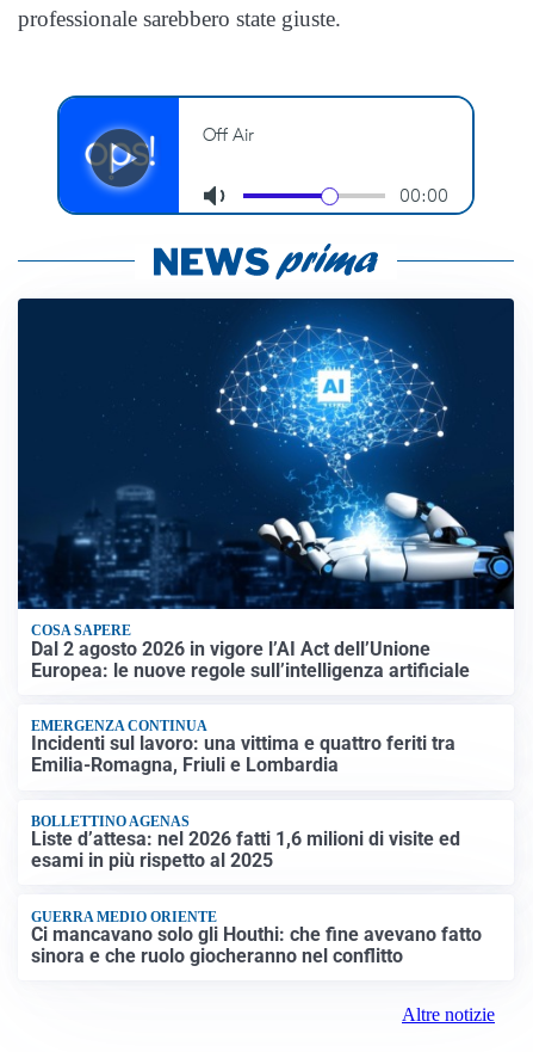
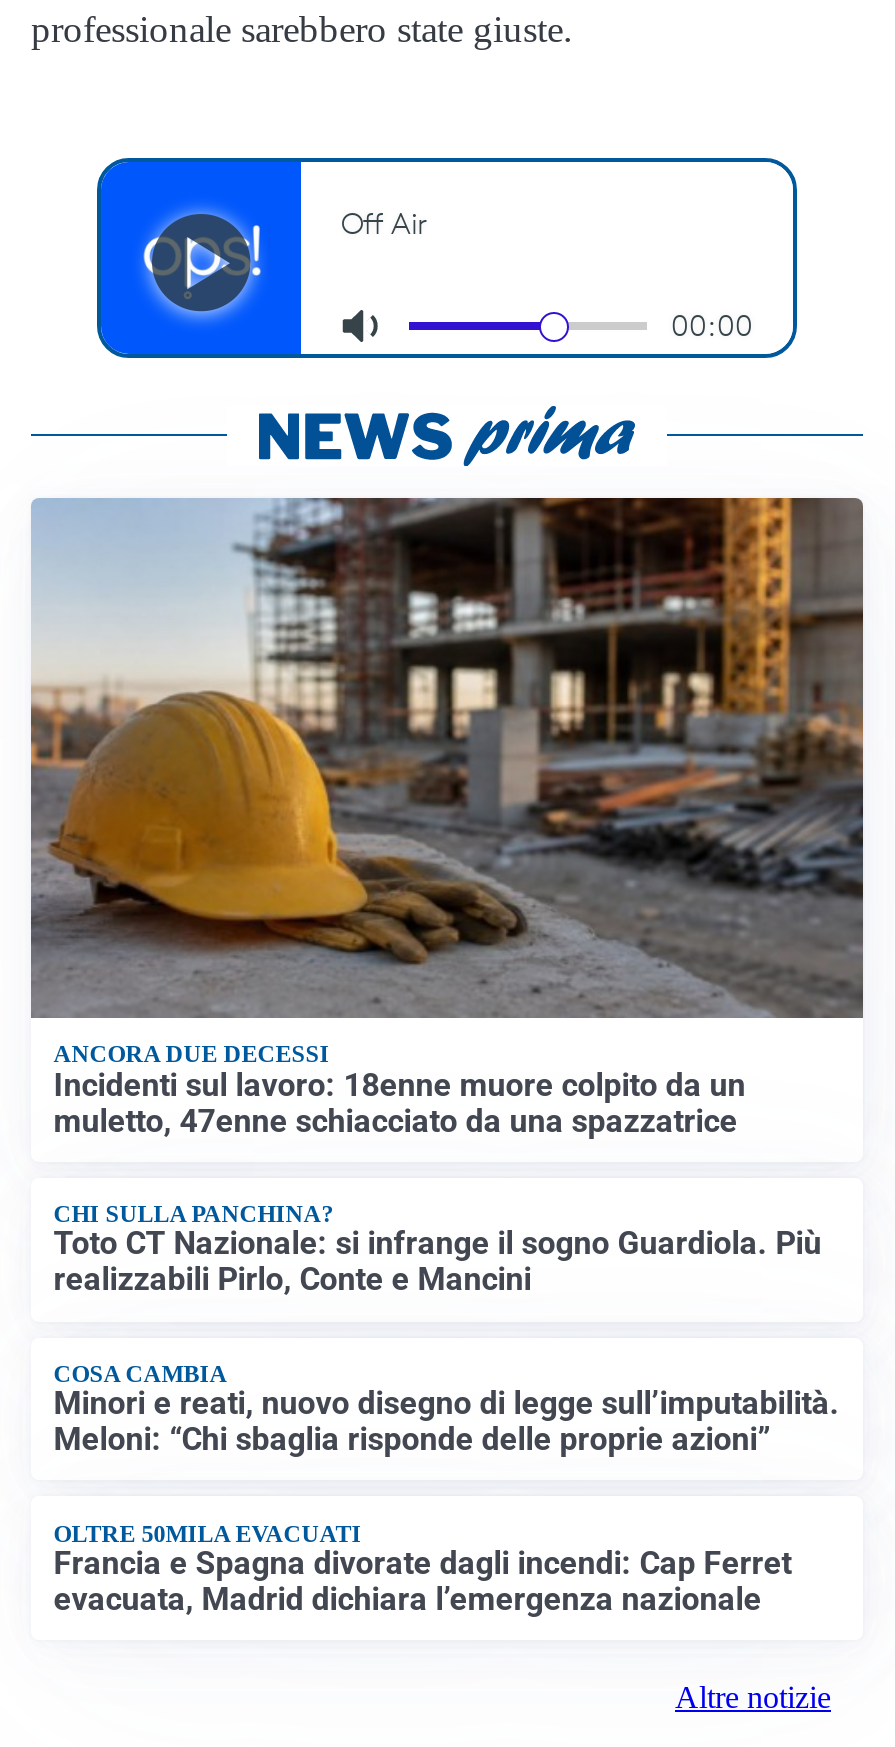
- [image]
- COSA SAPERE
- Dal 2 agosto 2026 in vigore l’AI Act dell’Unione
- Europea: le nuove regole sull’intelligenza artificiale
+ [image]
+ ANCORA DUE DECESSI
+ Incidenti sul lavoro: 18enne muore colpito da un
+ muletto, 47enne schiacciato da una spazzatrice

- EMERGENZA CONTINUA
- Incidenti sul lavoro: una vittima e quattro feriti tra
- Emilia-Romagna, Friuli e Lombardia
+ CHI SULLA PANCHINA?
+ Toto CT Nazionale: si infrange il sogno Guardiola. Più
+ realizzabili Pirlo, Conte e Mancini

- BOLLETTINO AGENAS
- Liste d’attesa: nel 2026 fatti 1,6 milioni di visite ed
- esami in più rispetto al 2025
+ COSA CAMBIA
+ Minori e reati, nuovo disegno di legge sull’imputabilità.
+ Meloni: “Chi sbaglia risponde delle proprie azioni”

- GUERRA MEDIO ORIENTE
- Ci mancavano solo gli Houthi: che fine avevano fatto
- sinora e che ruolo giocheranno nel conflitto
+ OLTRE 50MILA EVACUATI
+ Francia e Spagna divorate dagli incendi: Cap Ferret
+ evacuata, Madrid dichiara l’emergenza nazionale
